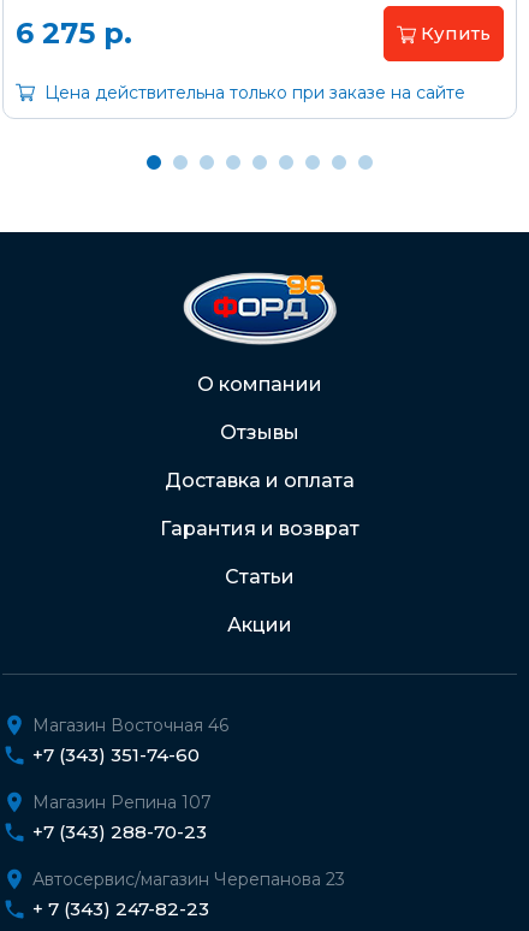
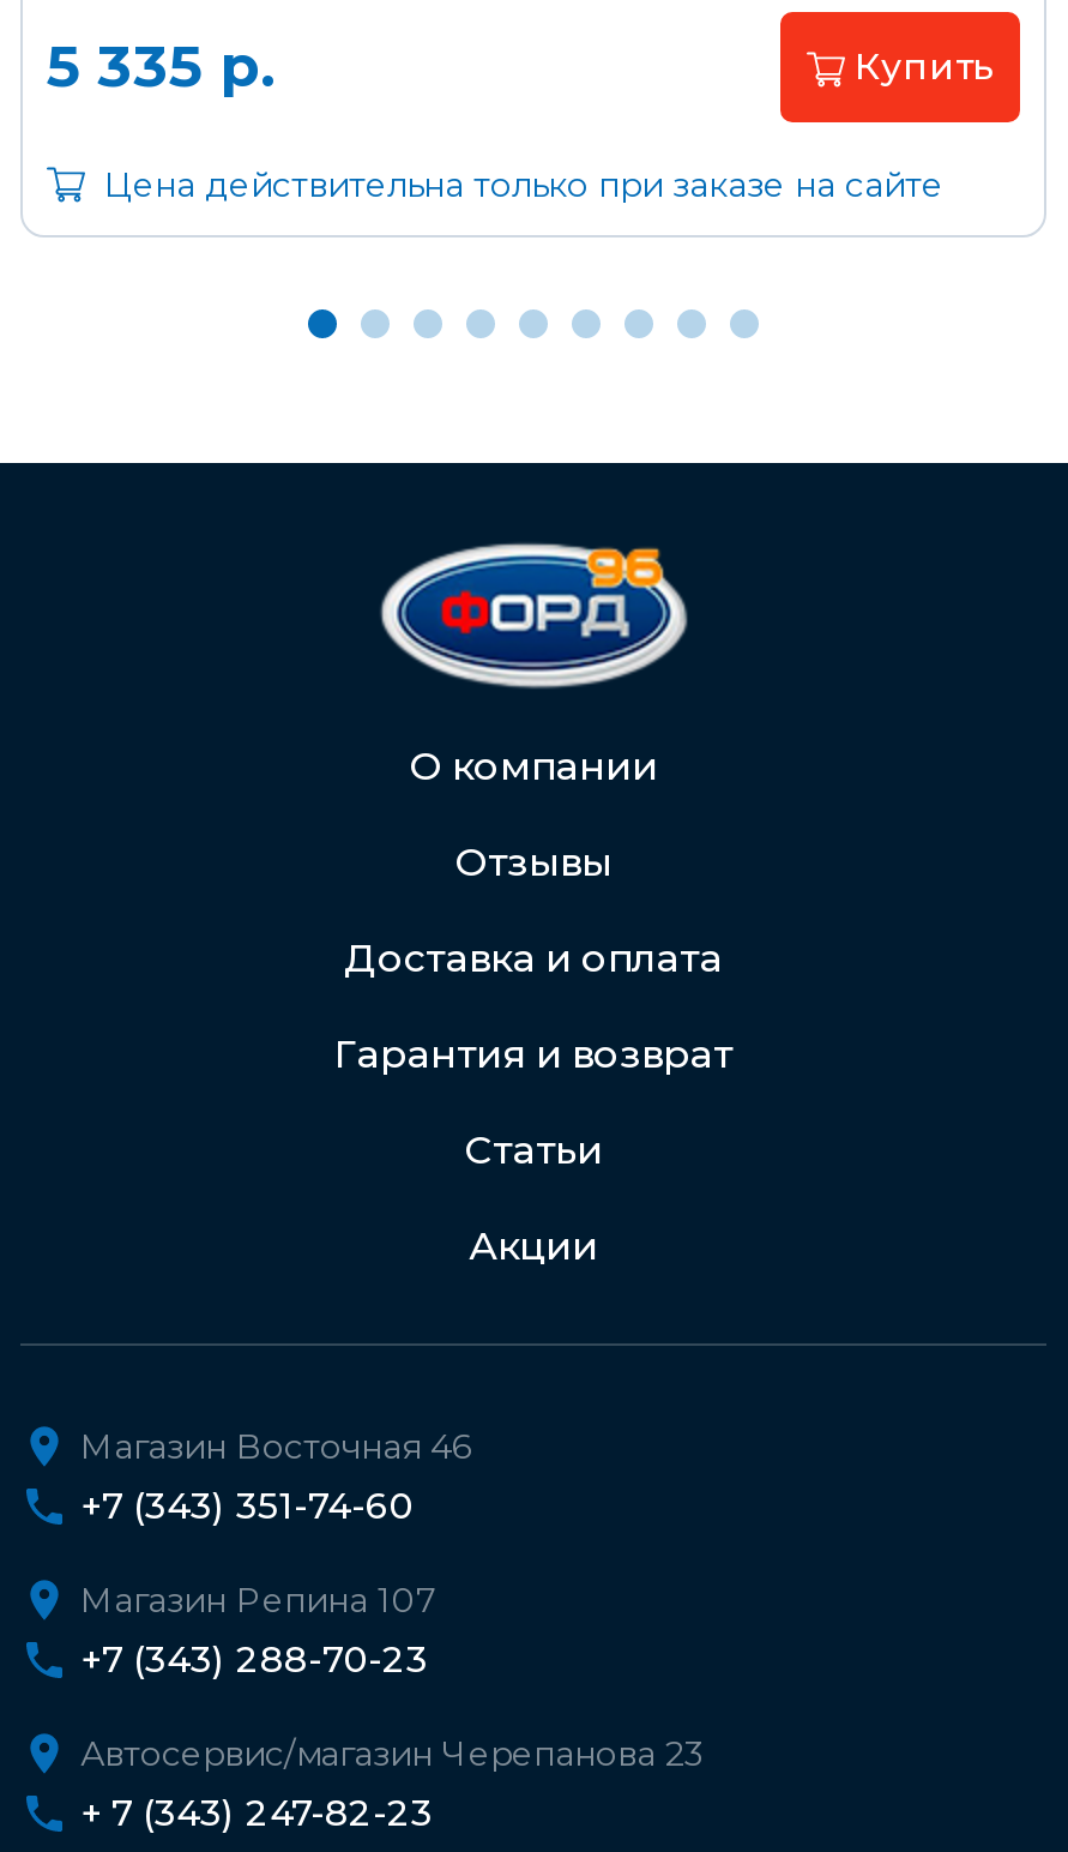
- 6 275 р.
+ 5 335 р.
